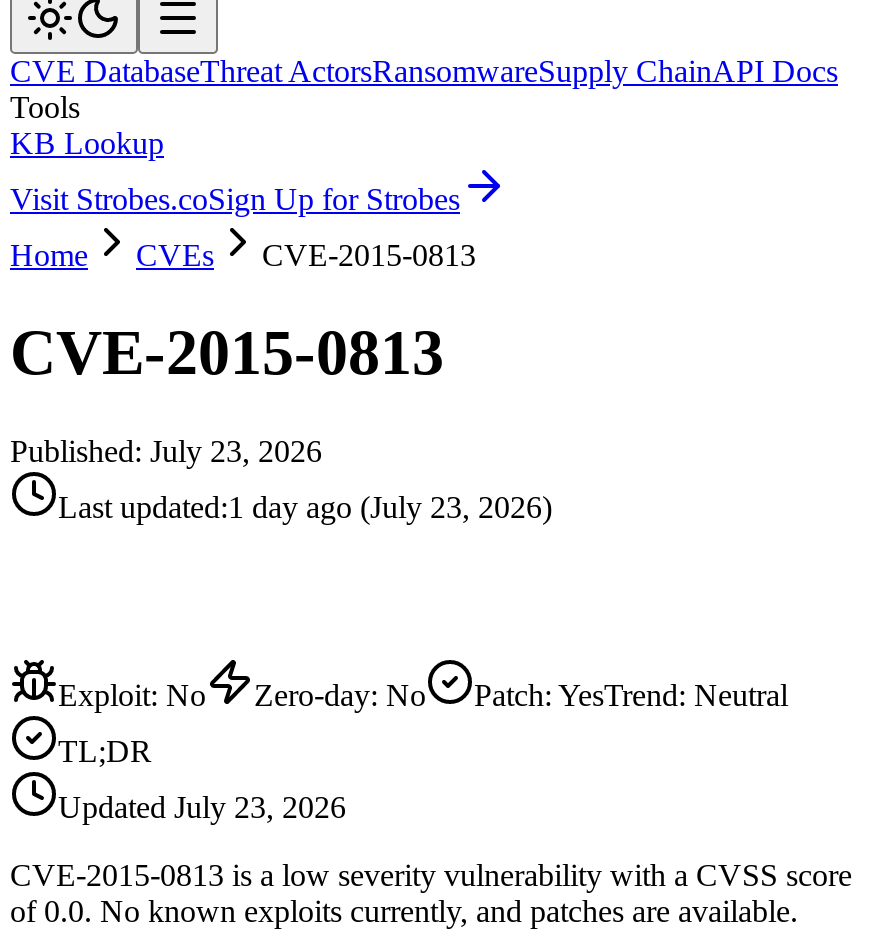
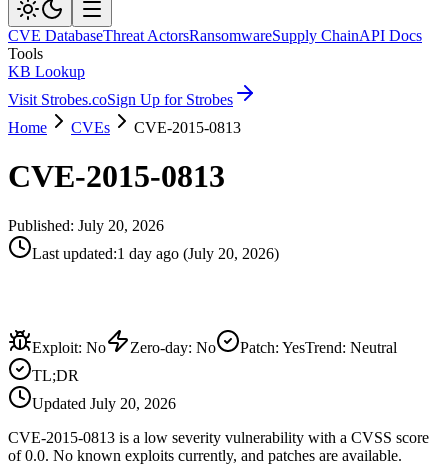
- Published: July 23, 2026
+ Published: July 20, 2026

- Last updated:1 day ago (July 23, 2026)
+ Last updated:1 day ago (July 20, 2026)

- Updated July 23, 2026
+ Updated July 20, 2026
